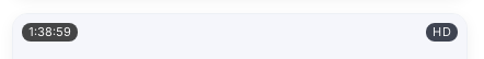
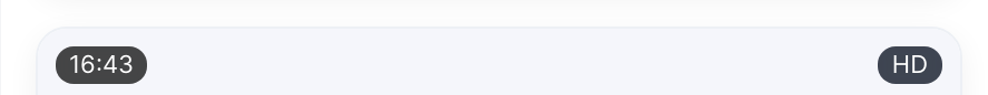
- 1:38:59
+ 16:43
